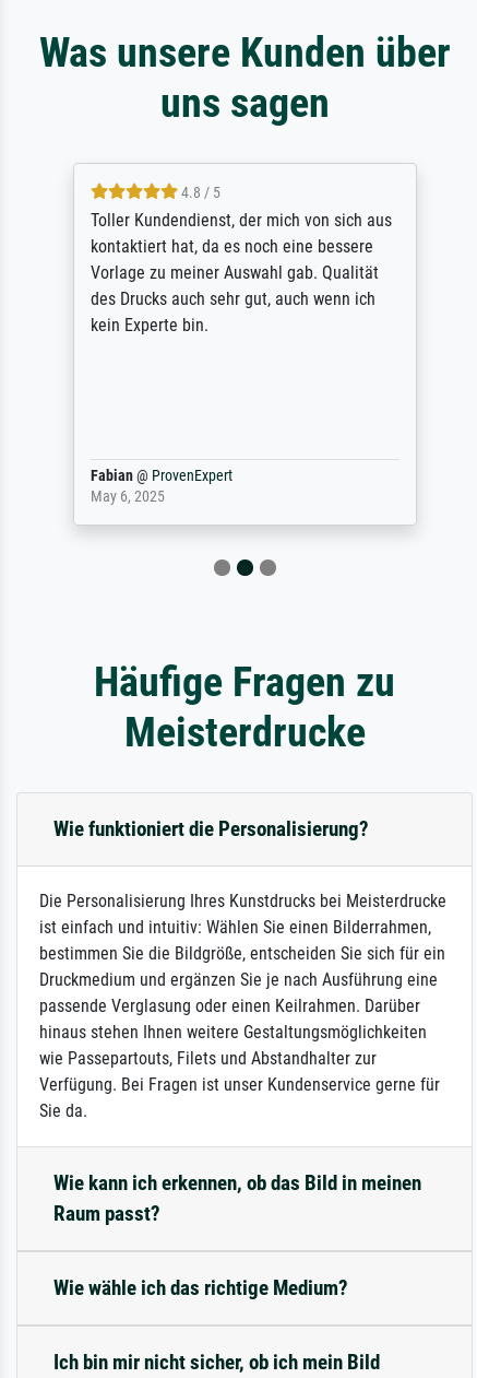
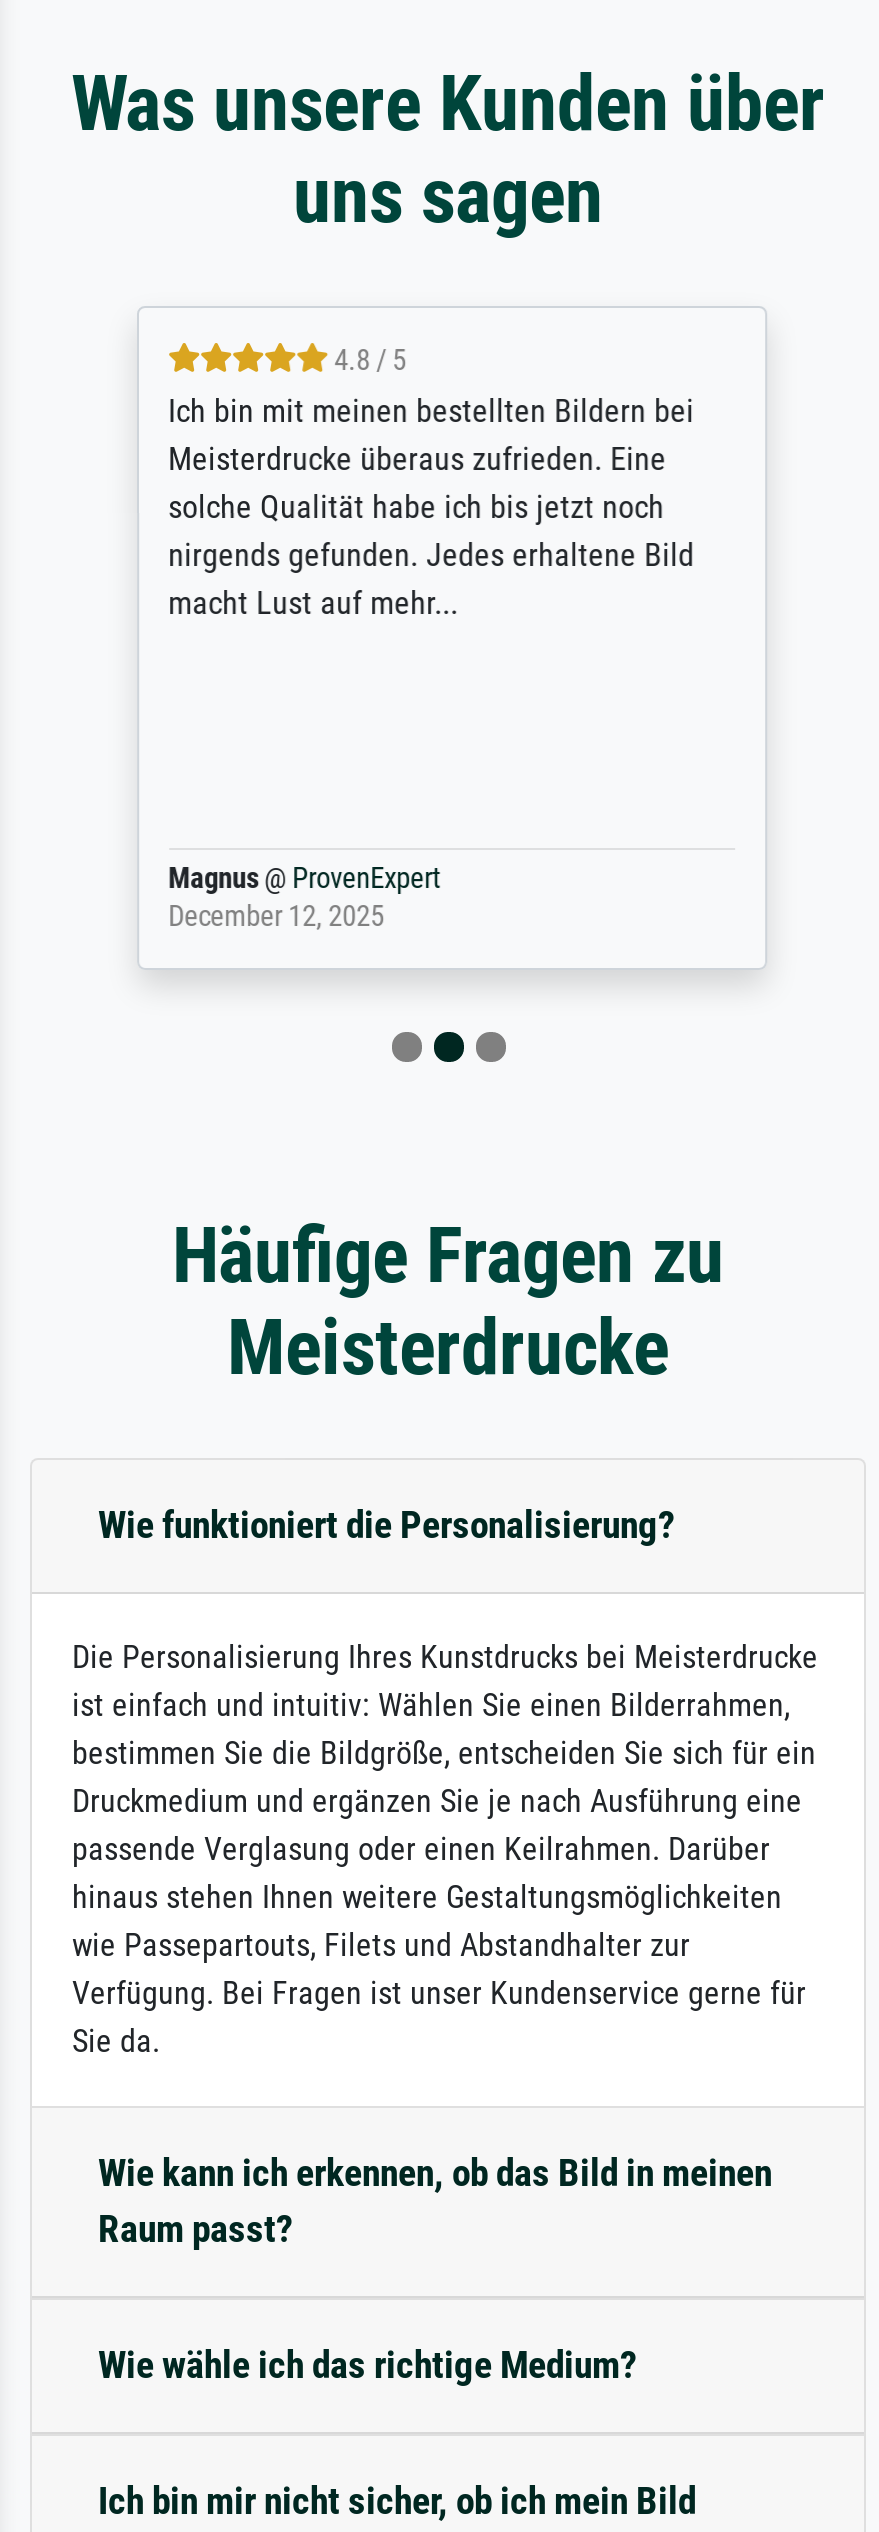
- Toller Kundendienst, der mich von sich aus
- kontaktiert hat, da es noch eine bessere
- Vorlage zu meiner Auswahl gab. Qualität
- des Drucks auch sehr gut, auch wenn ich
- kein Experte bin.
+ Ich bin mit meinen bestellten Bildern bei
+ Meisterdrucke überaus zufrieden. Eine
+ solche Qualität habe ich bis jetzt noch
+ nirgends gefunden. Jedes erhaltene Bild
+ macht Lust auf mehr...

- Fabian @ ProvenExpert
- May 6, 2025
+ Magnus @ ProvenExpert
+ December 12, 2025
